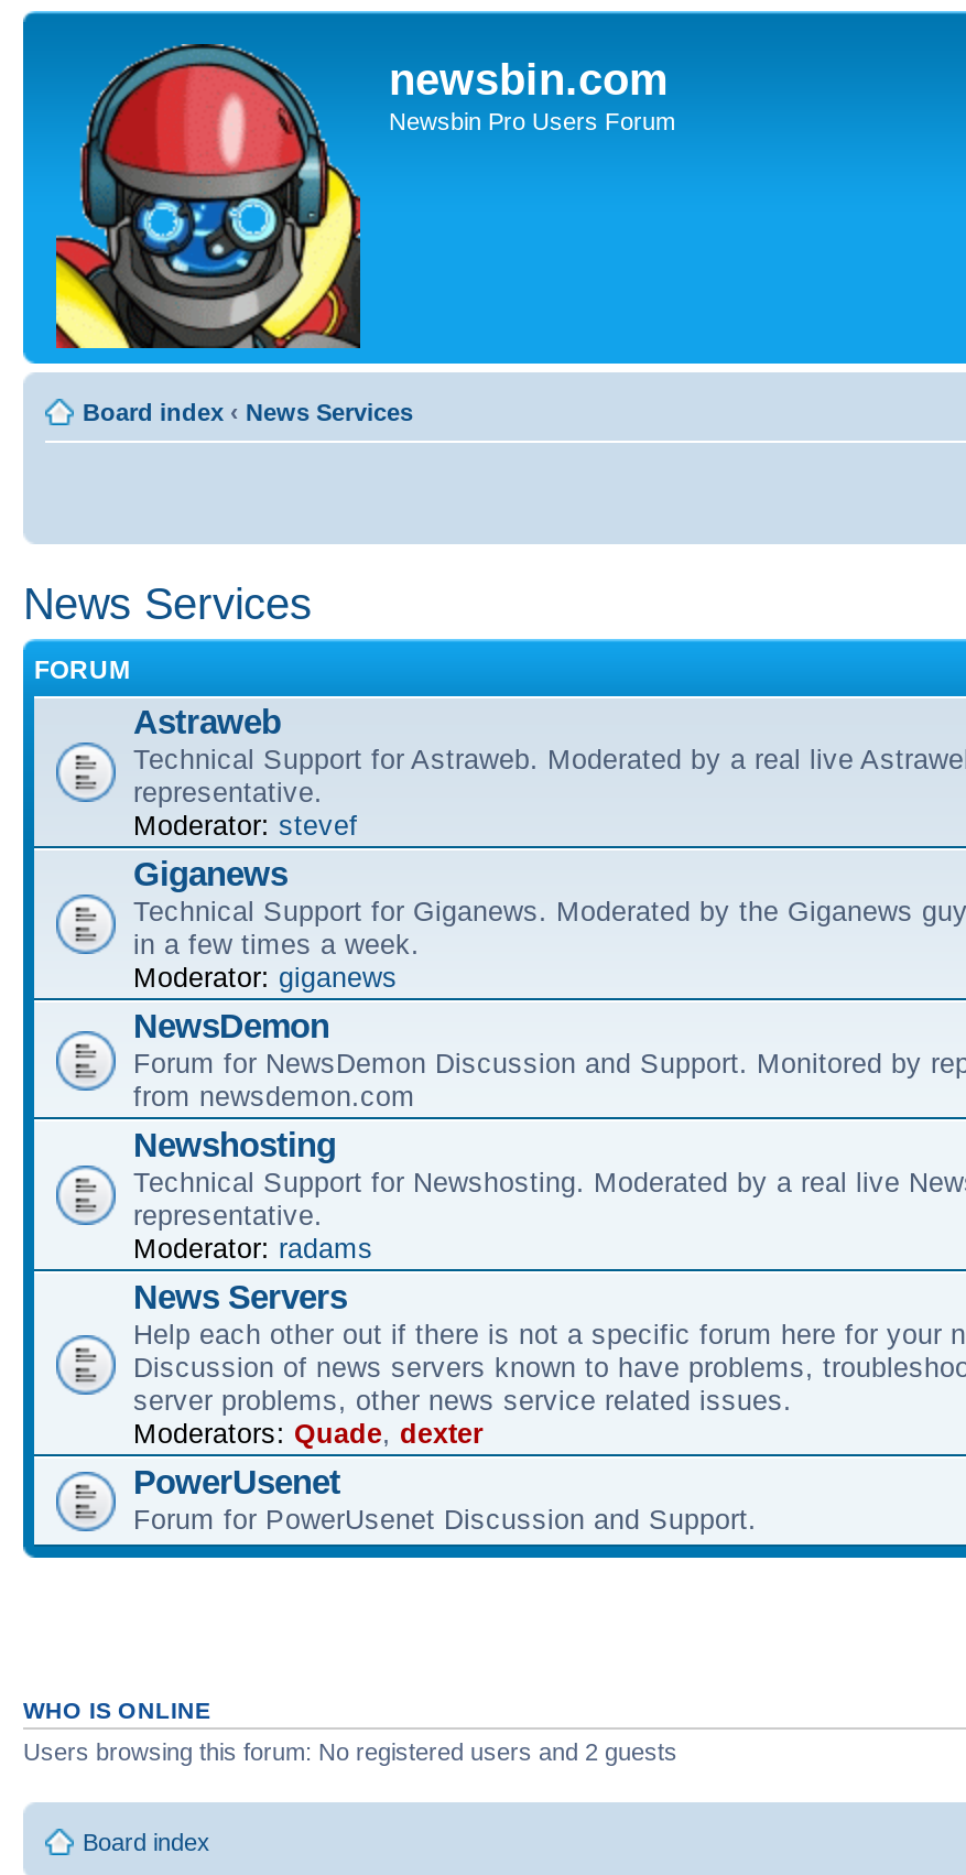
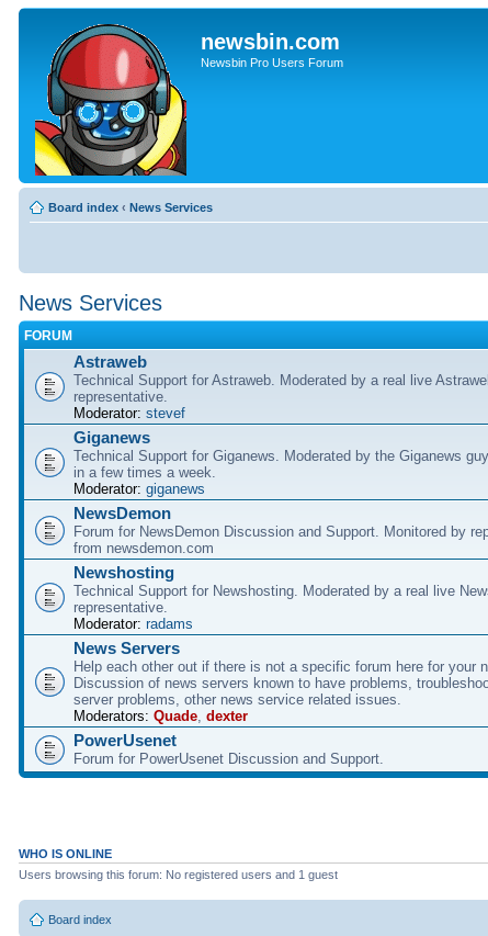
- Users browsing this forum: No registered users and 2 guests
+ Users browsing this forum: No registered users and 1 guest
